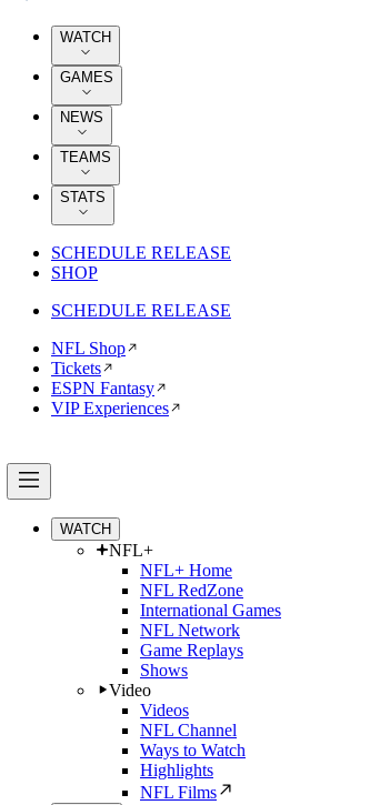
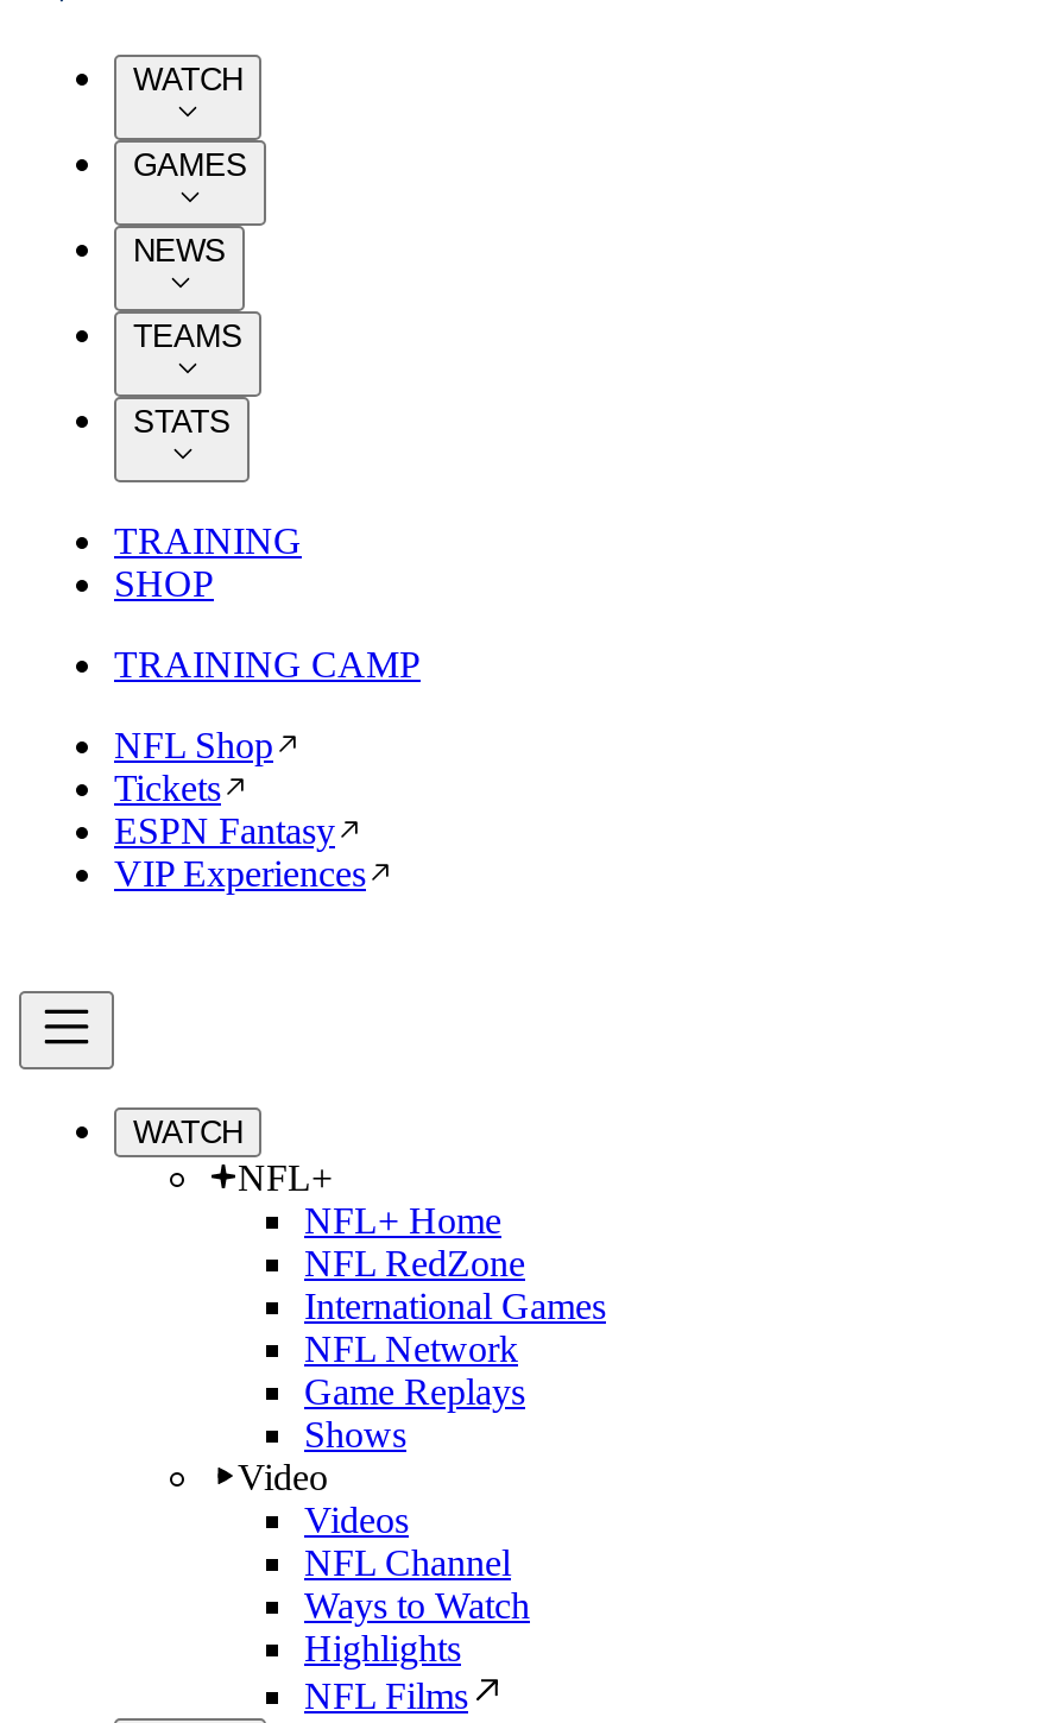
- SCHEDULE RELEASE
+ TRAINING

- SCHEDULE RELEASE
+ TRAINING CAMP
